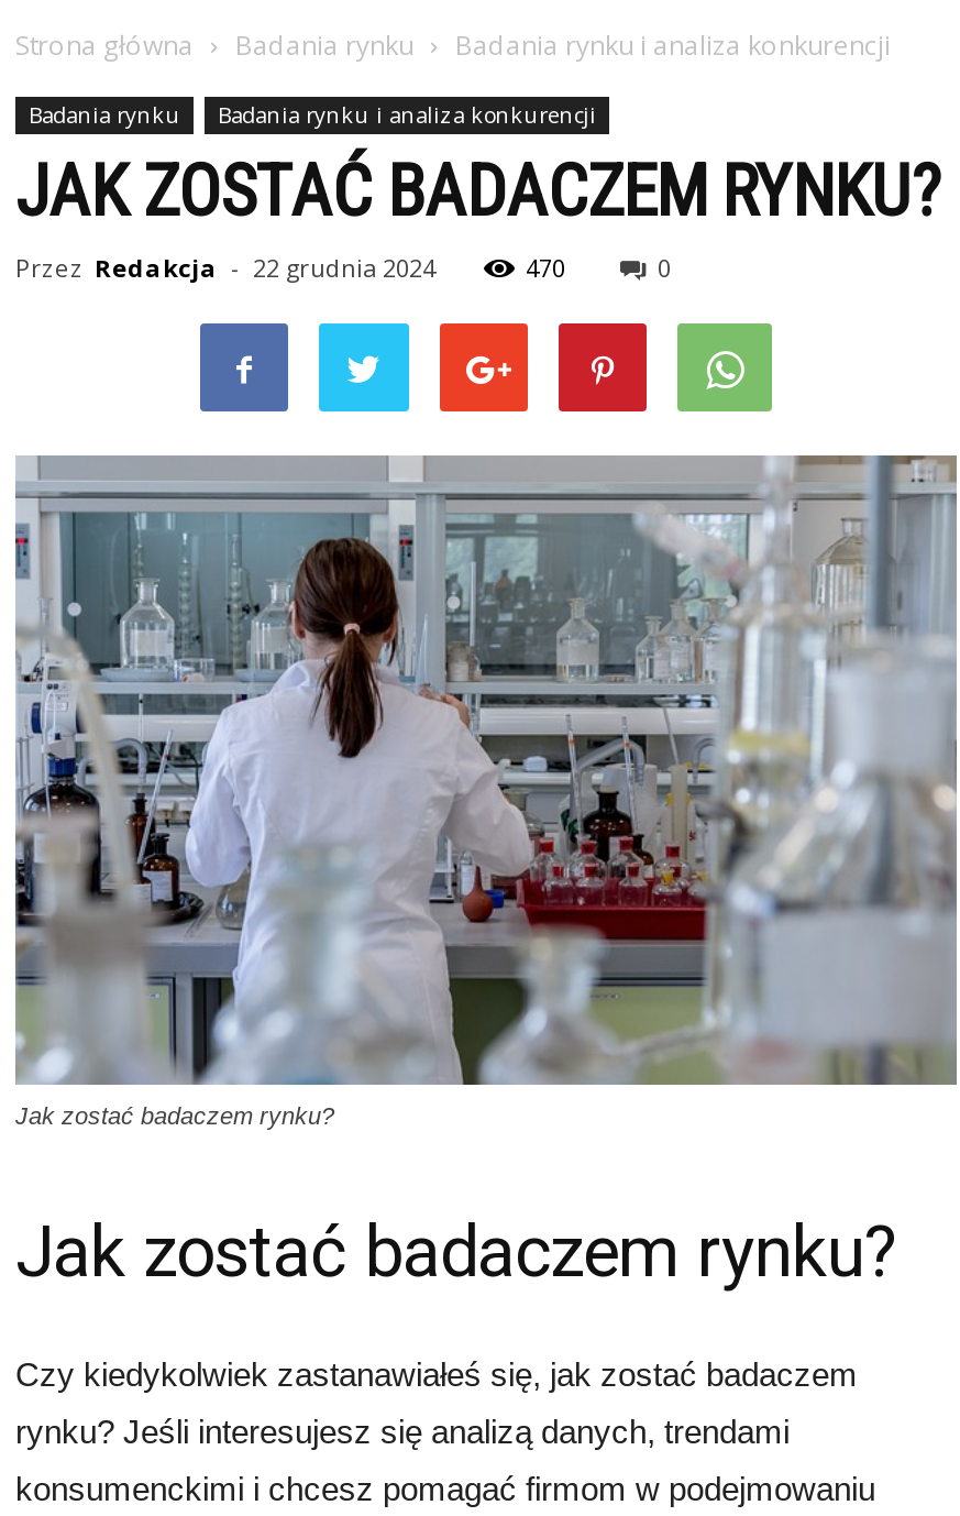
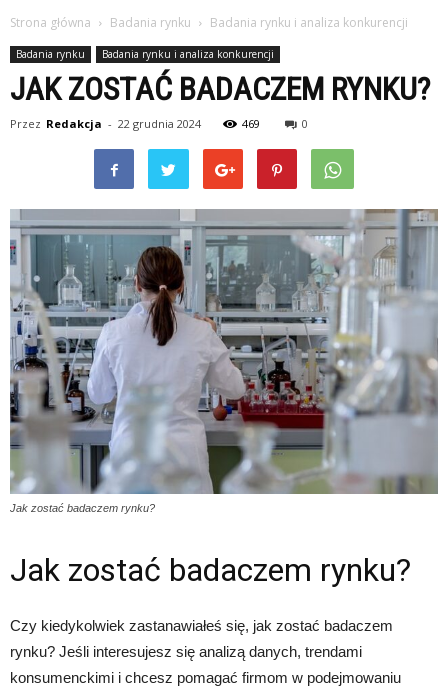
- 470
+ 469
